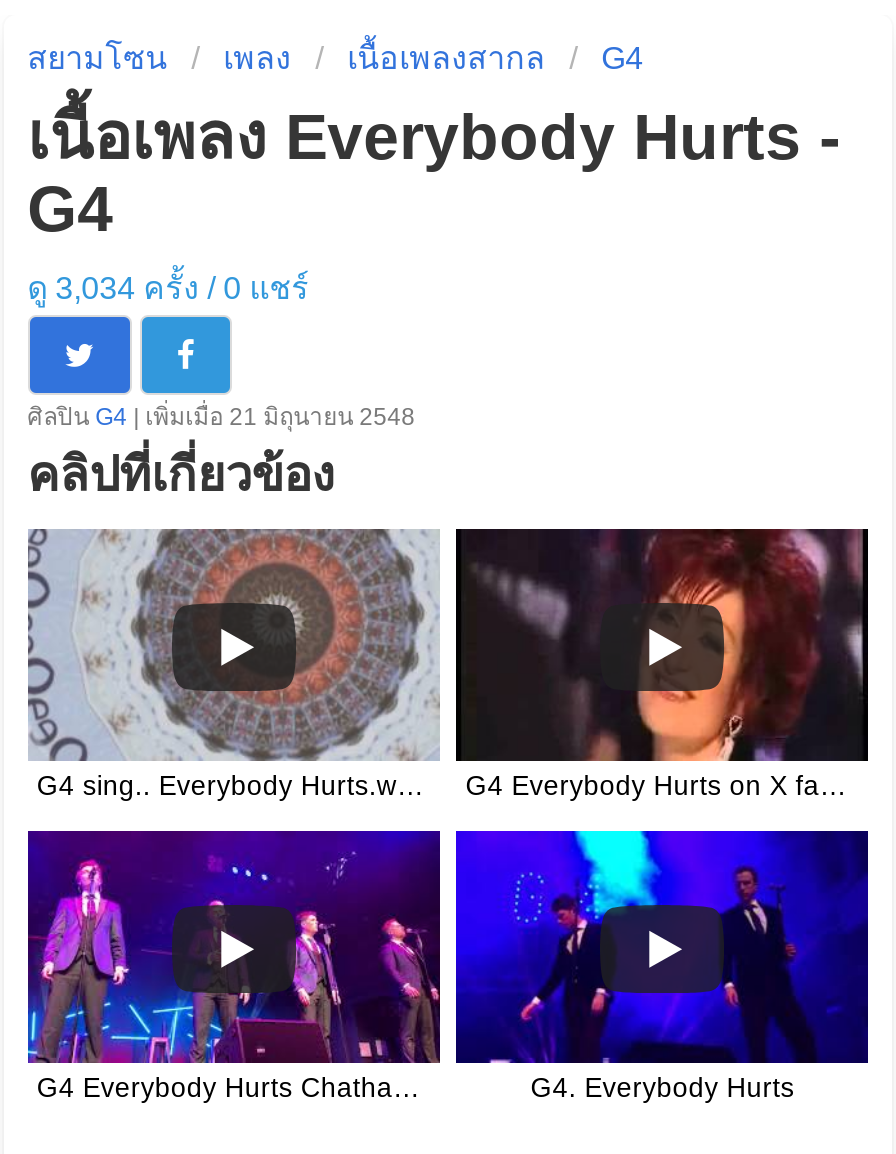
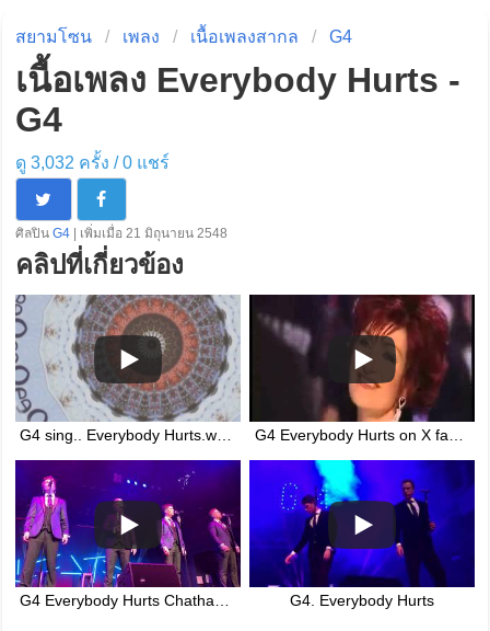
- ดู 3,034 ครั้ง / 0แชร์
+ ดู 3,032 ครั้ง / 0แชร์
